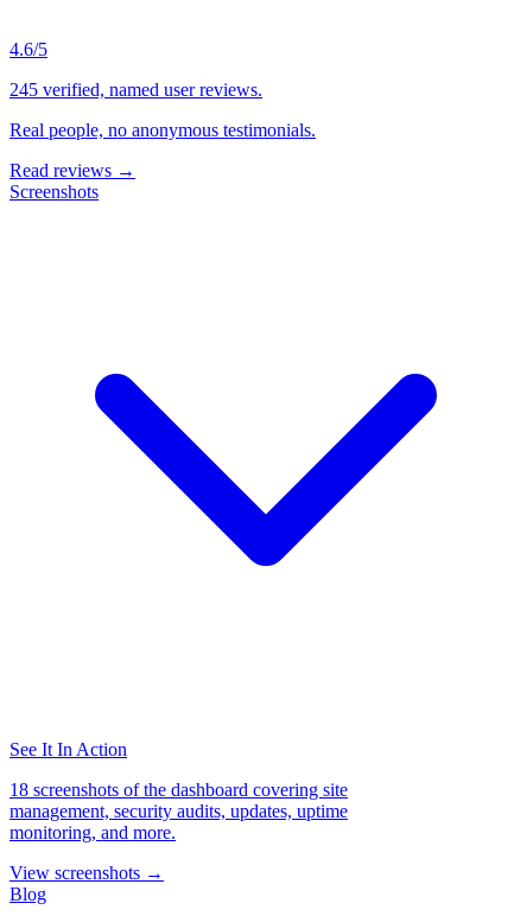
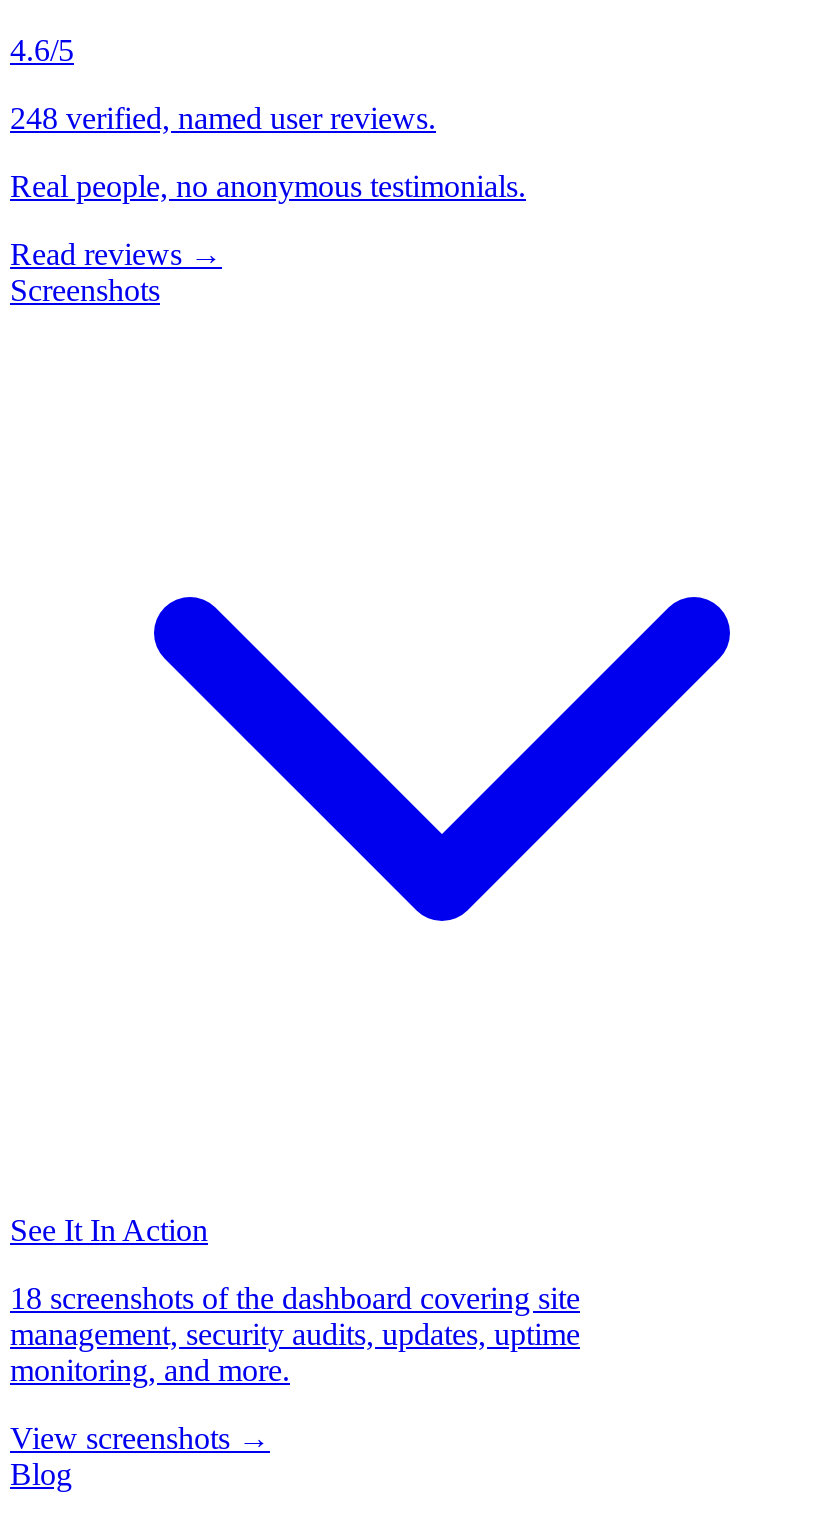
- 245 verified, named user reviews.
+ 248 verified, named user reviews.
